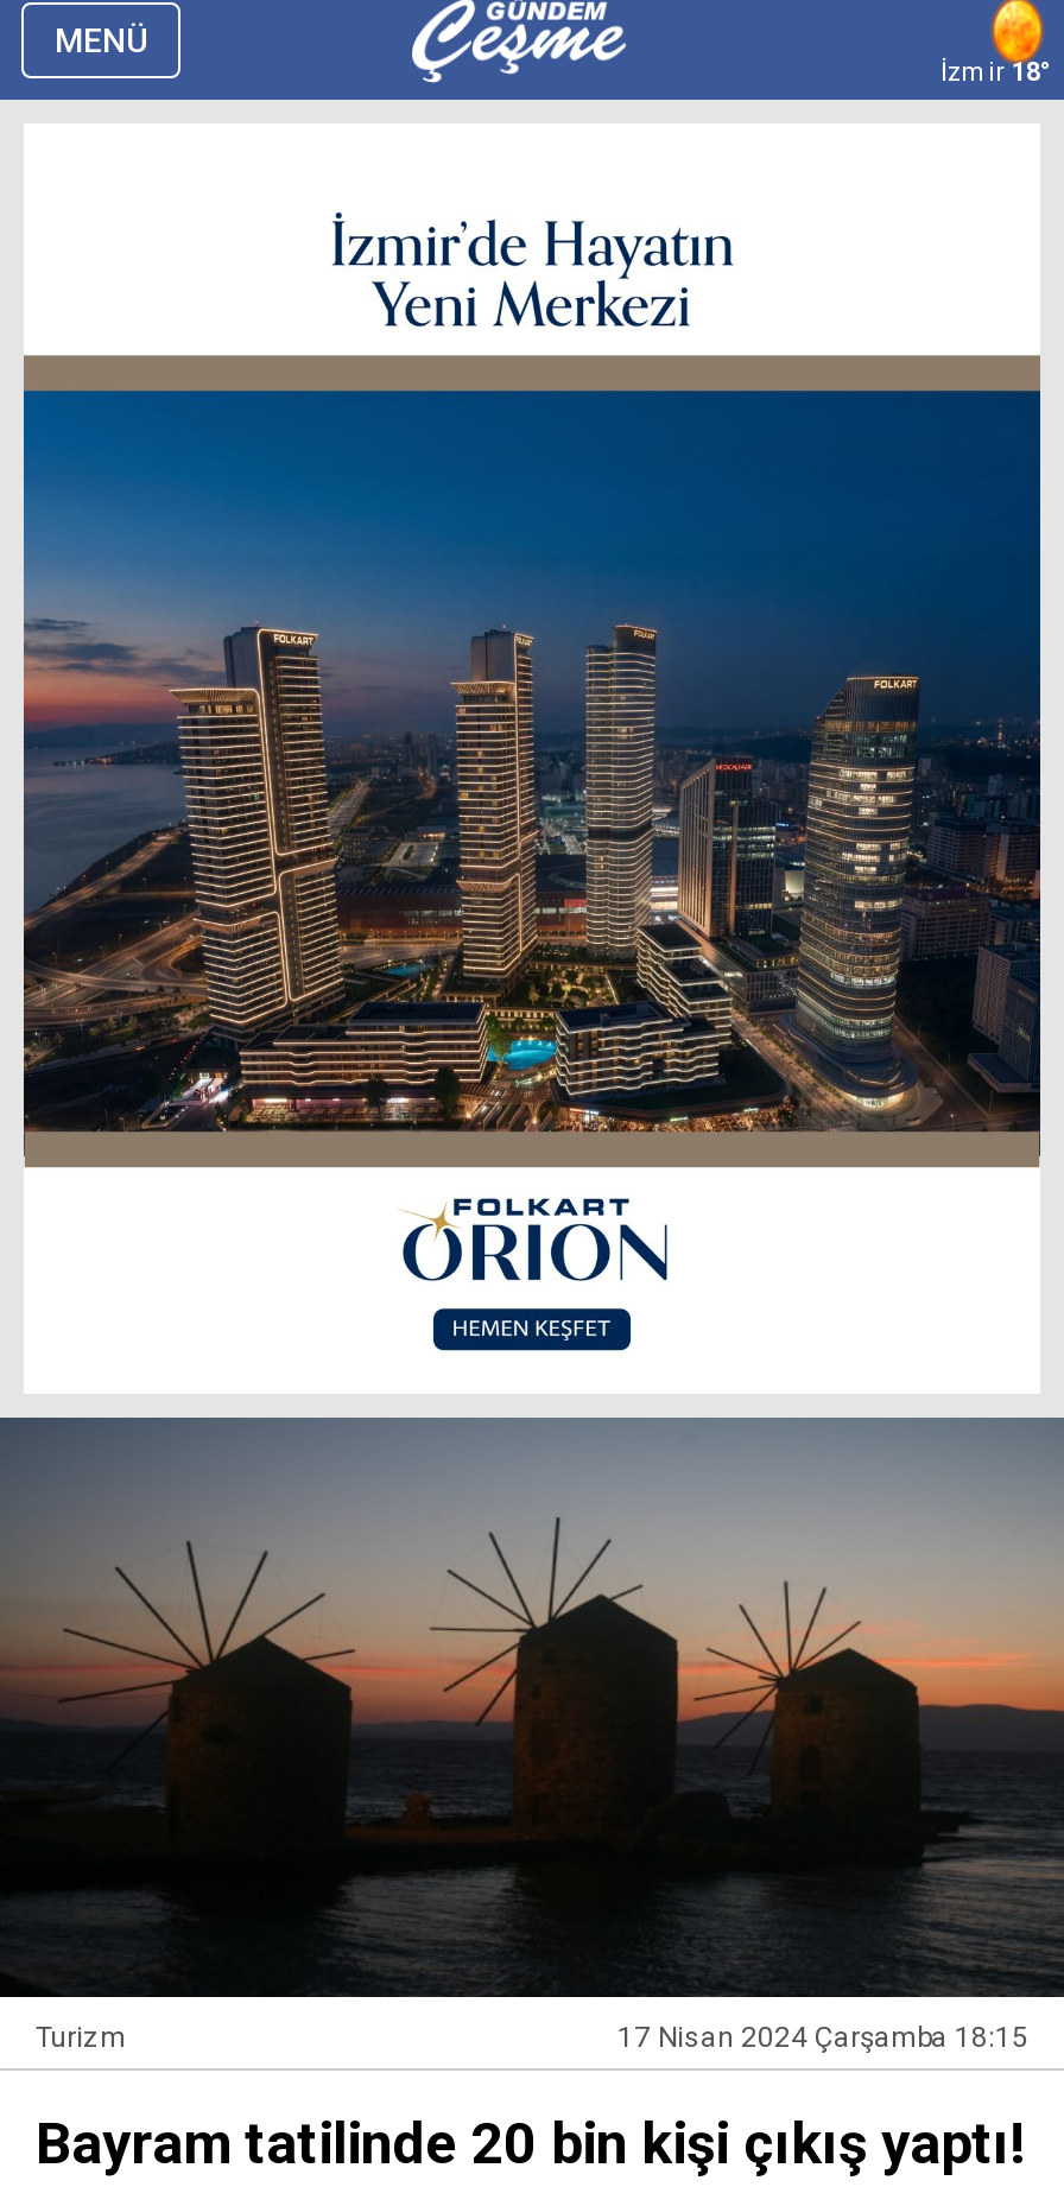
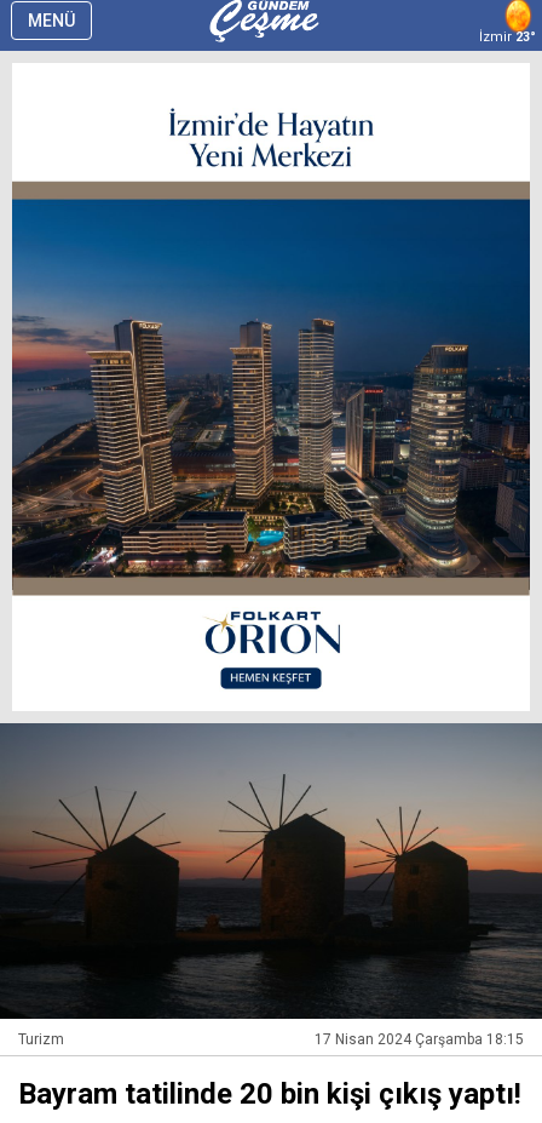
- İzmir18°
+ İzmir23°
